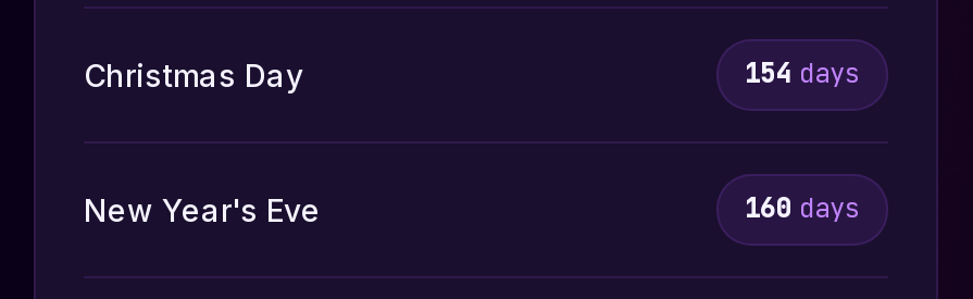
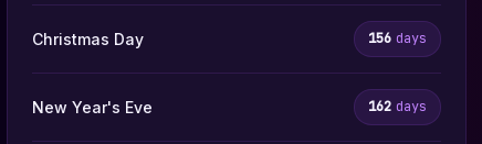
- 154 days
+ 156 days

- 160 days
+ 162 days
